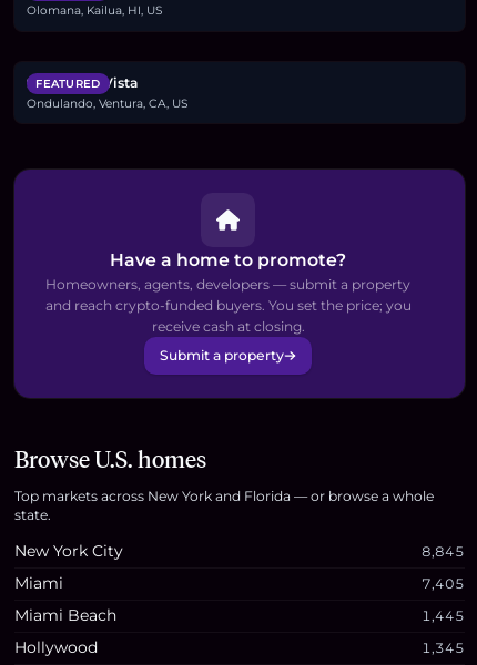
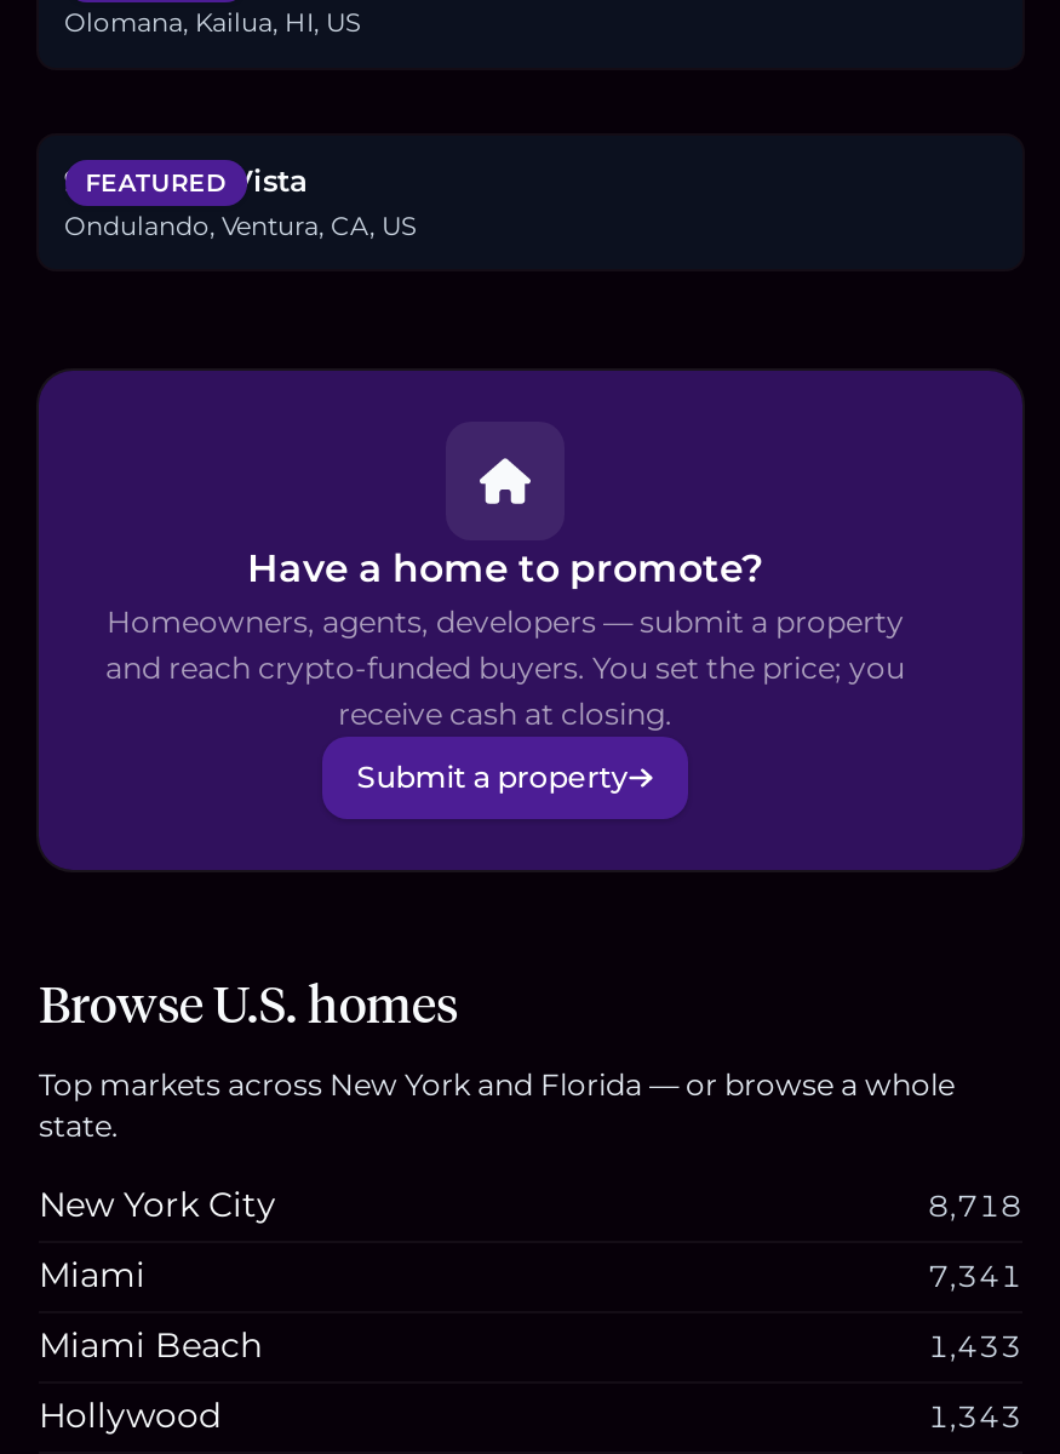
- 8,845
+ 8,718

- 7,405
+ 7,341

- 1,445
+ 1,433

- 1,345
+ 1,343
